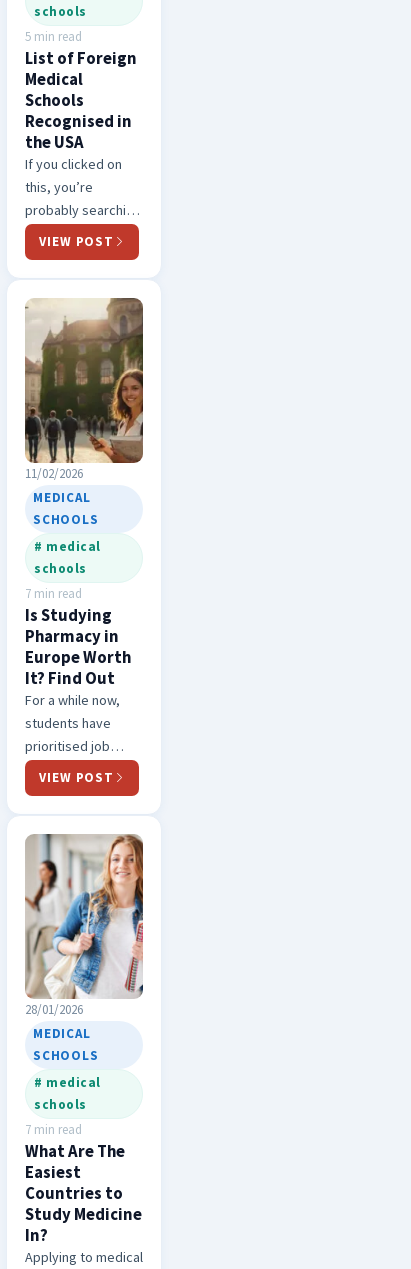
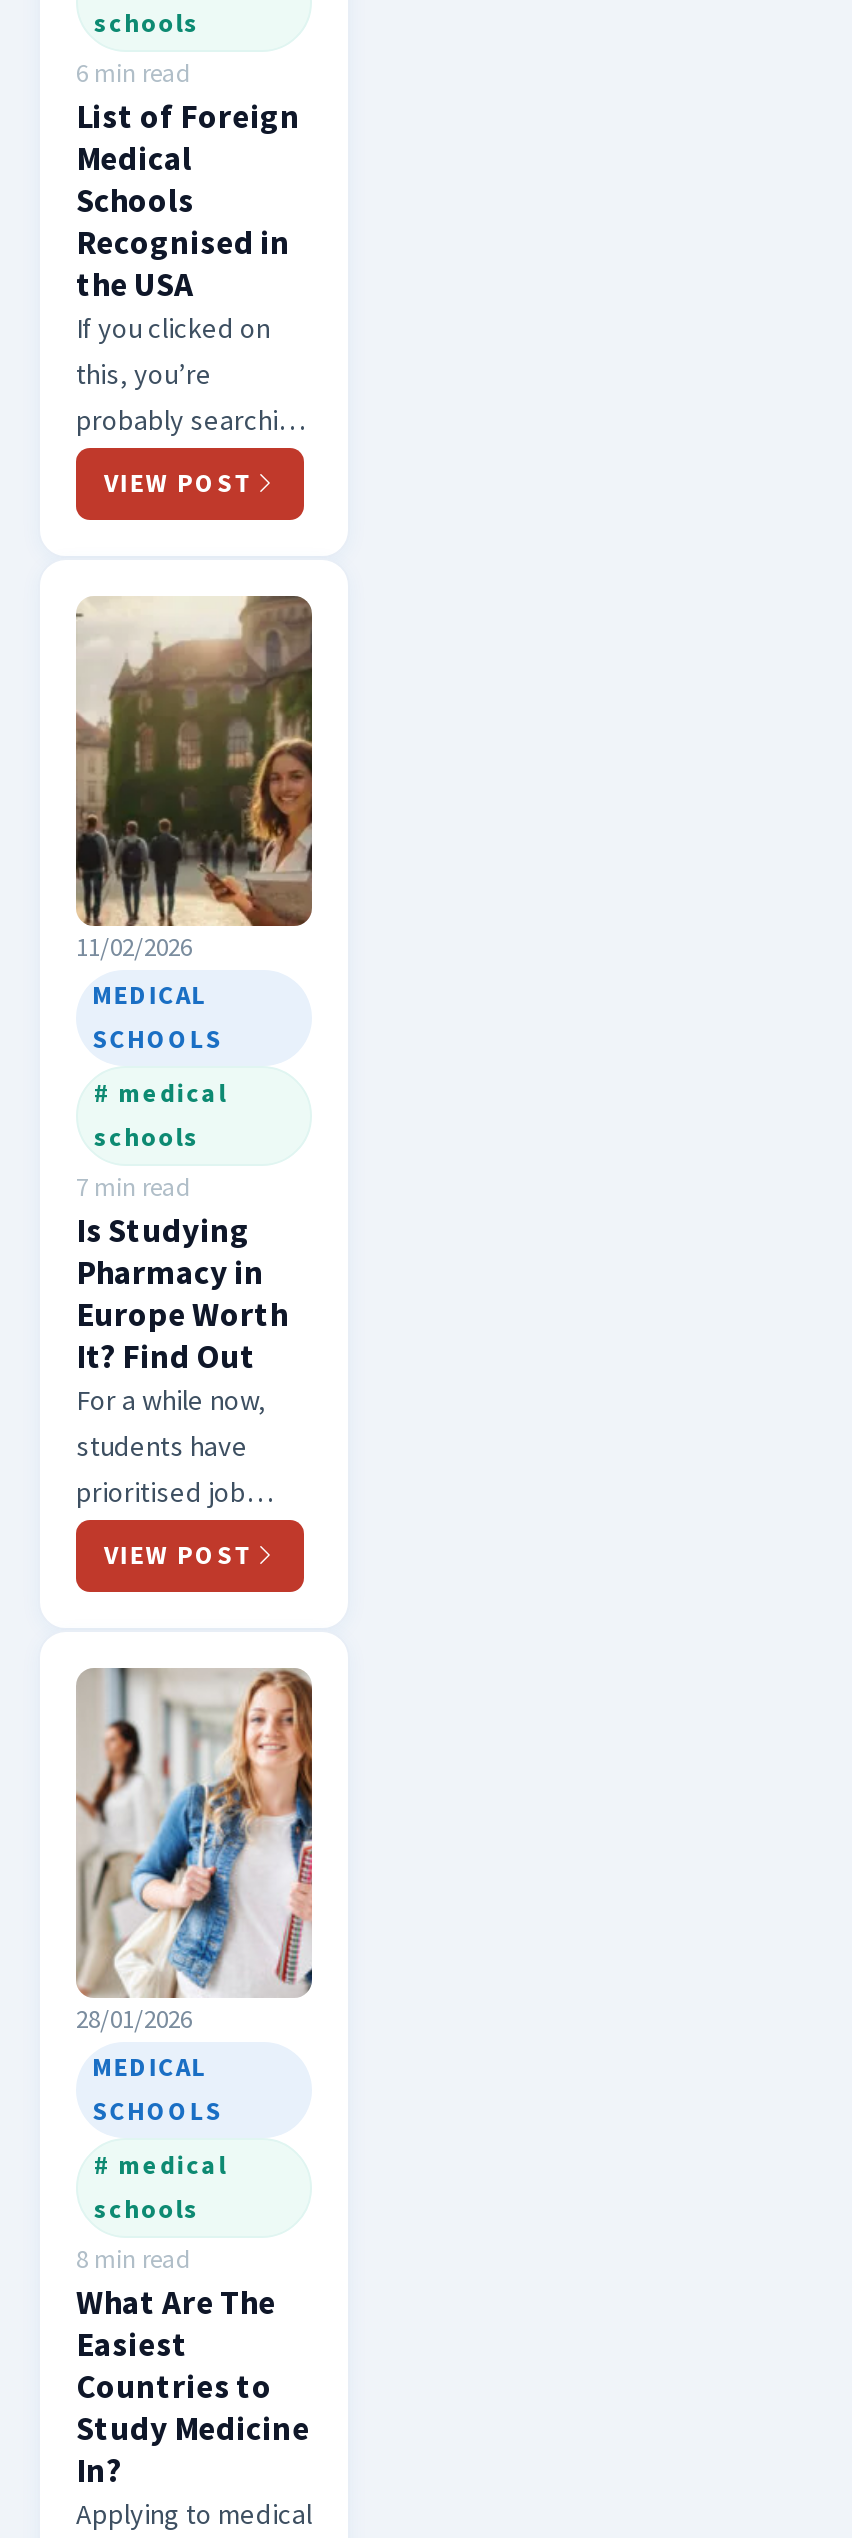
- 5 min read
+ 6 min read

- 7 min read
+ 8 min read
